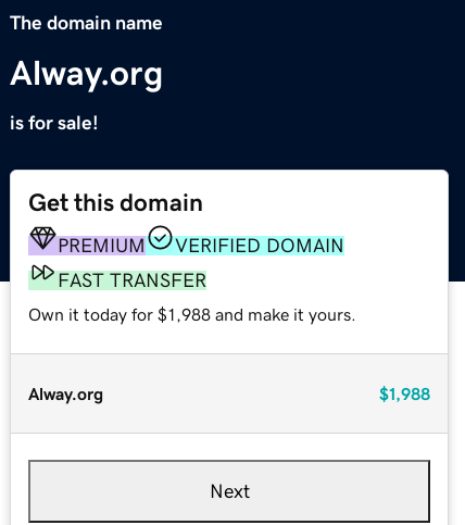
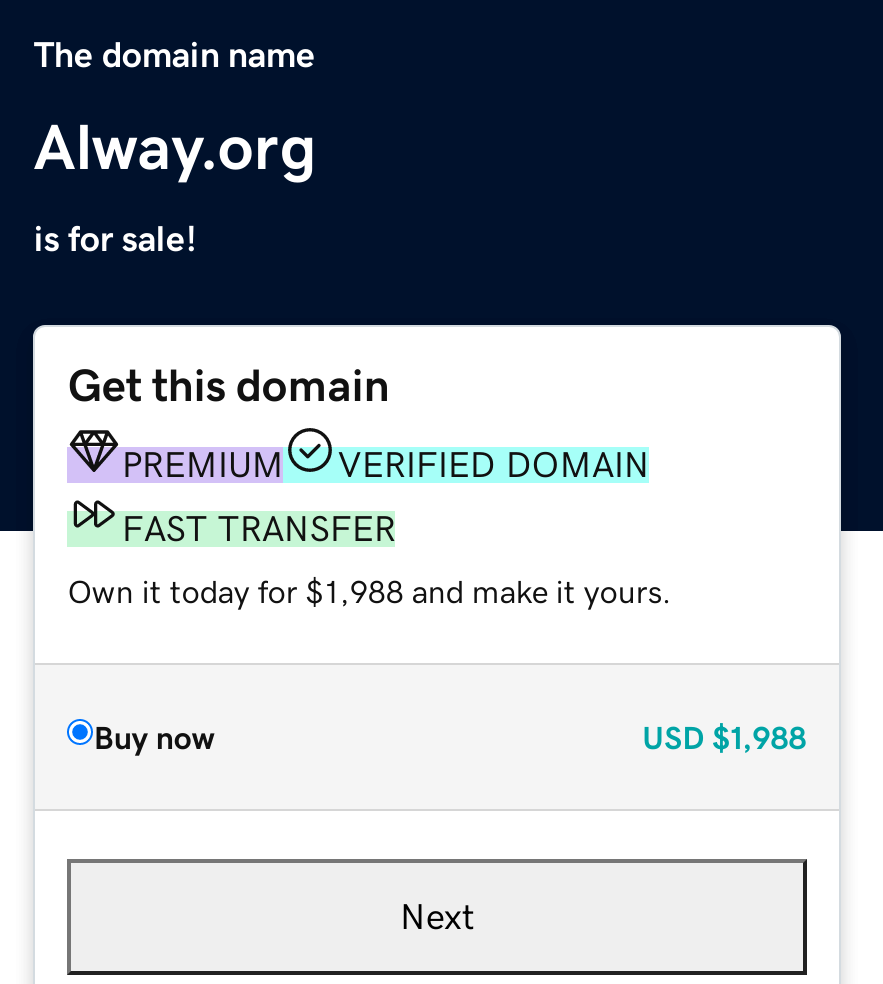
- Alway.org
- $1,988
+ Buy now
+ USD $1,988
